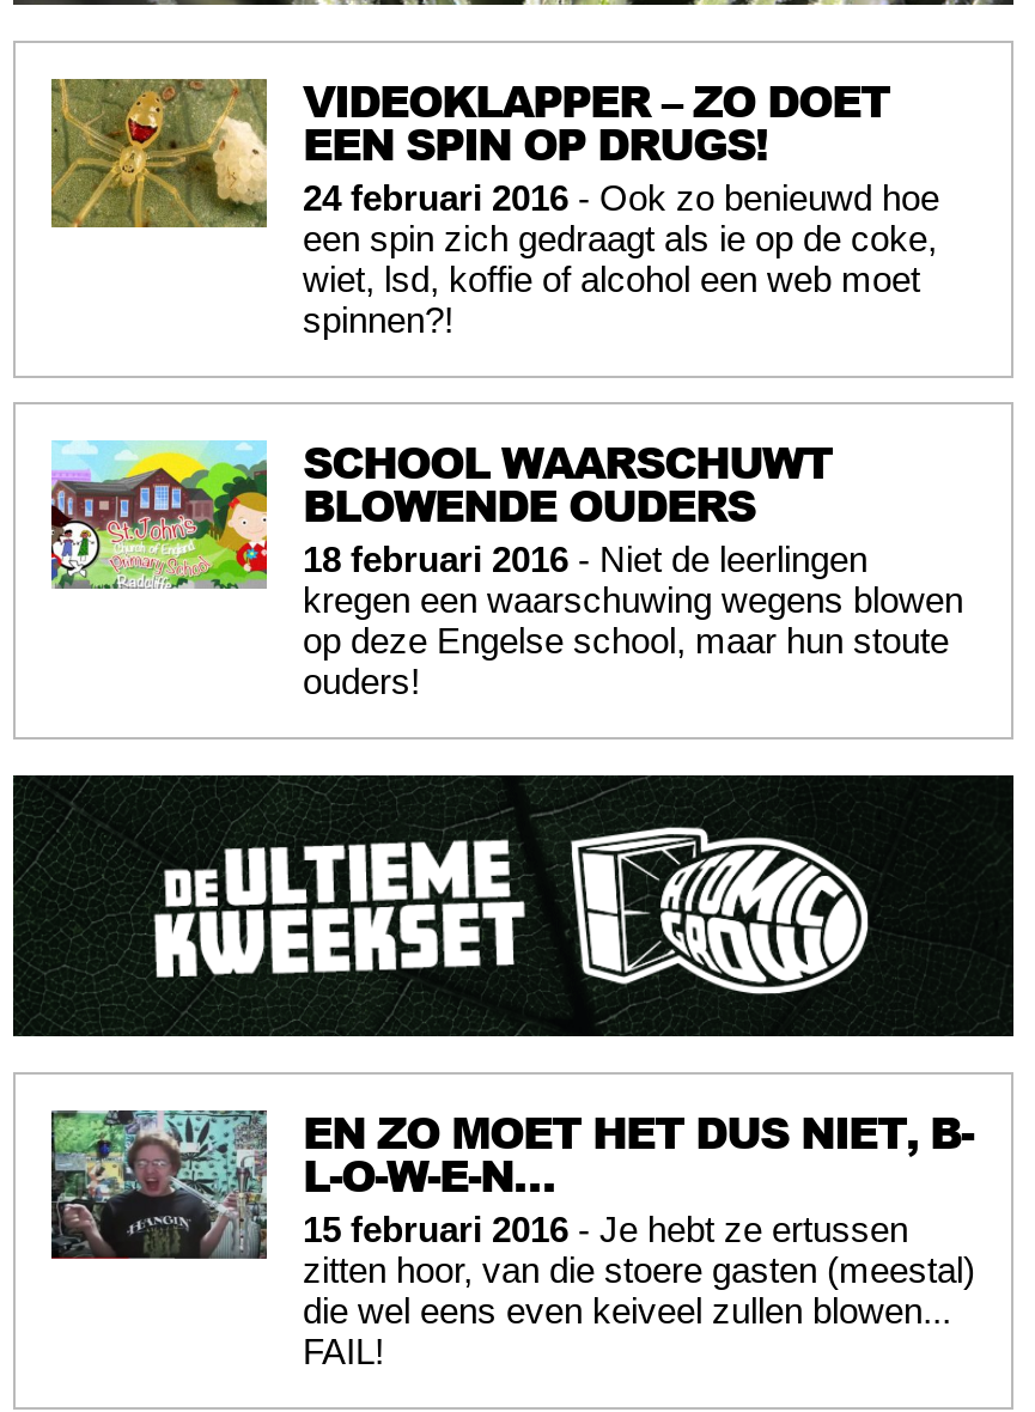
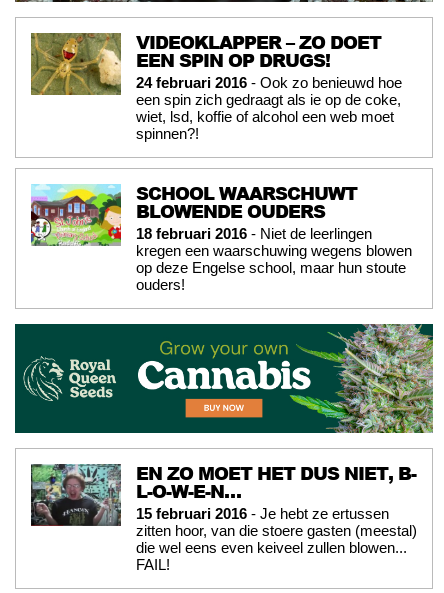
- [image]
+ [image]
